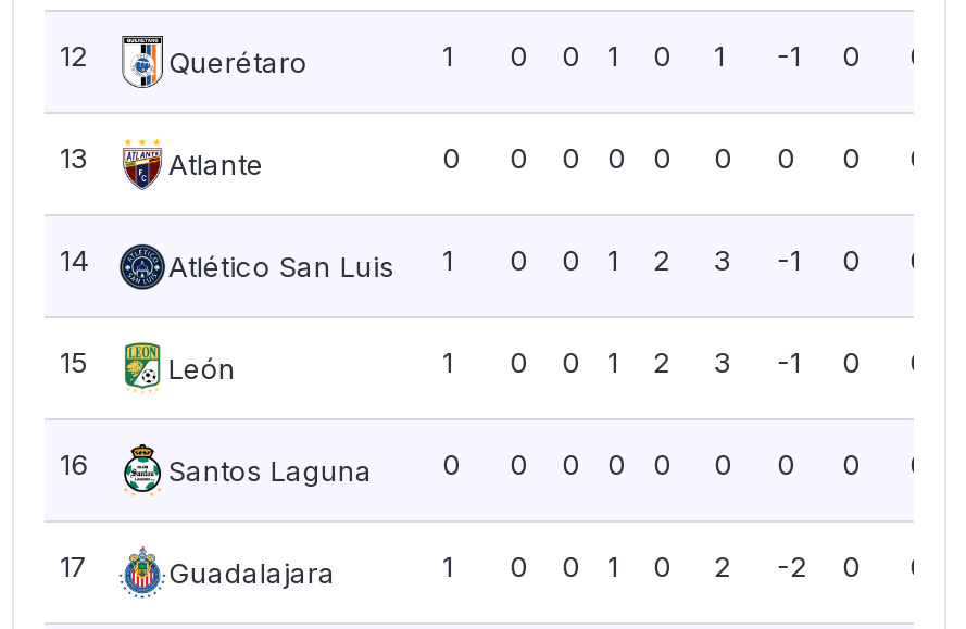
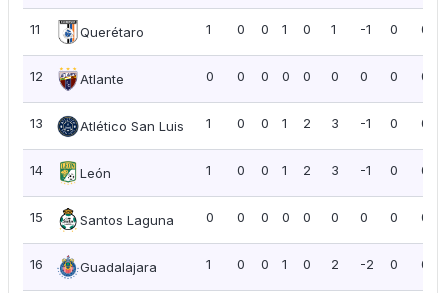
- 12
+ 11

- 13
+ 12

- 14
+ 13

- 15
+ 14

- 16
+ 15

- 17
+ 16
